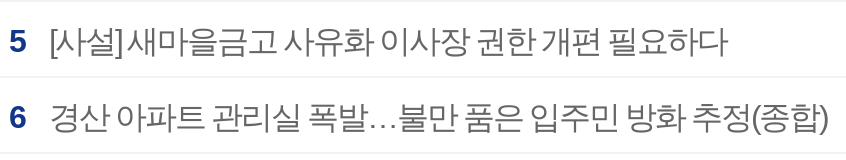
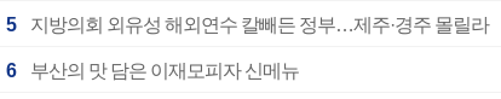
- [사설] 새마을금고 사유화 이사장 권한 개편 필요하다
+ 지방의회 외유성 해외연수 칼빼든 정부…제주·경주 몰릴라

- 경산 아파트 관리실 폭발…불만 품은 입주민 방화 추정(종합)
+ 부산의 맛 담은 이재모피자 신메뉴
